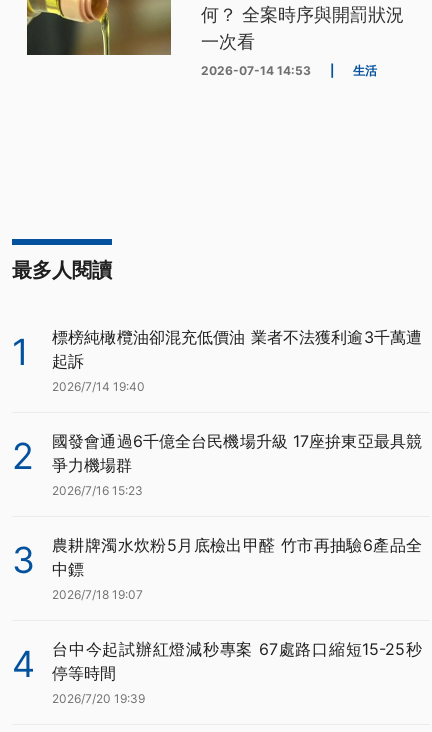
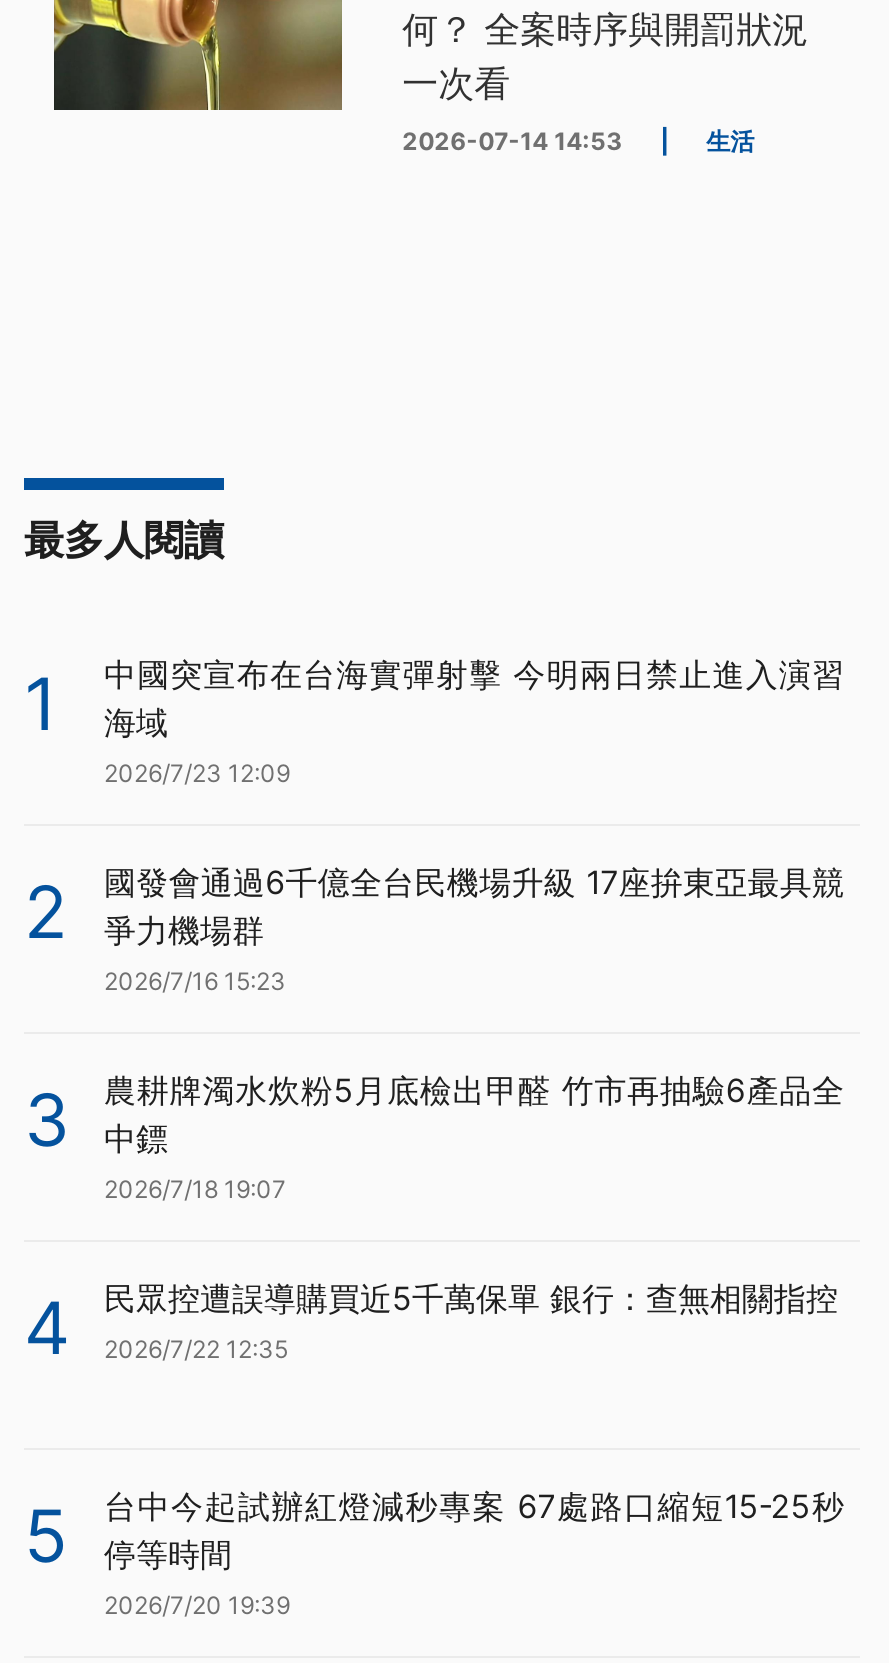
- 標榜純橄欖油卻混充低價油 業者不法獲利逾3千萬遭
- 起訴
- 2026/7/14 19:40
+ 中國突宣布在台海實彈射擊 今明兩日禁止進入演習
+ 海域
+ 2026/7/23 12:09

+ 民眾控遭誤導購買近5千萬保單 銀行：查無相關指控
+ 2026/7/22 12:35
+ 5
